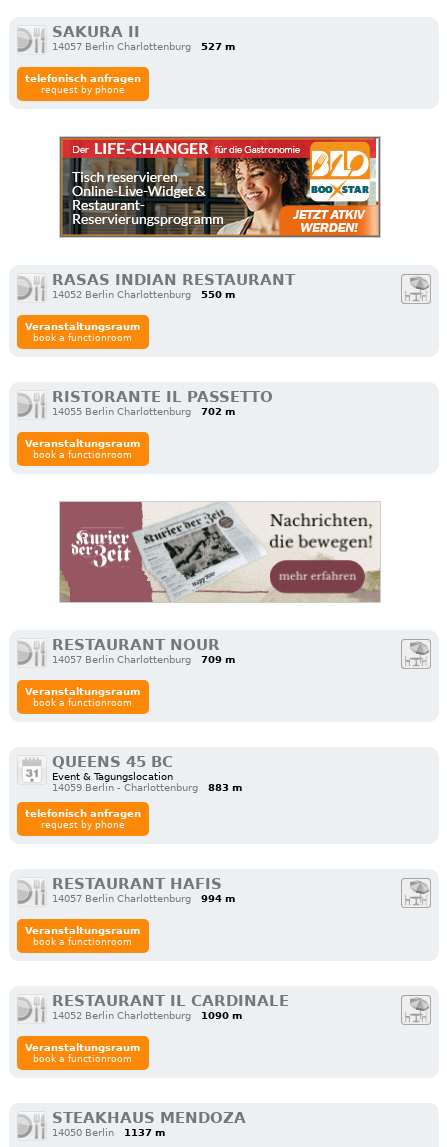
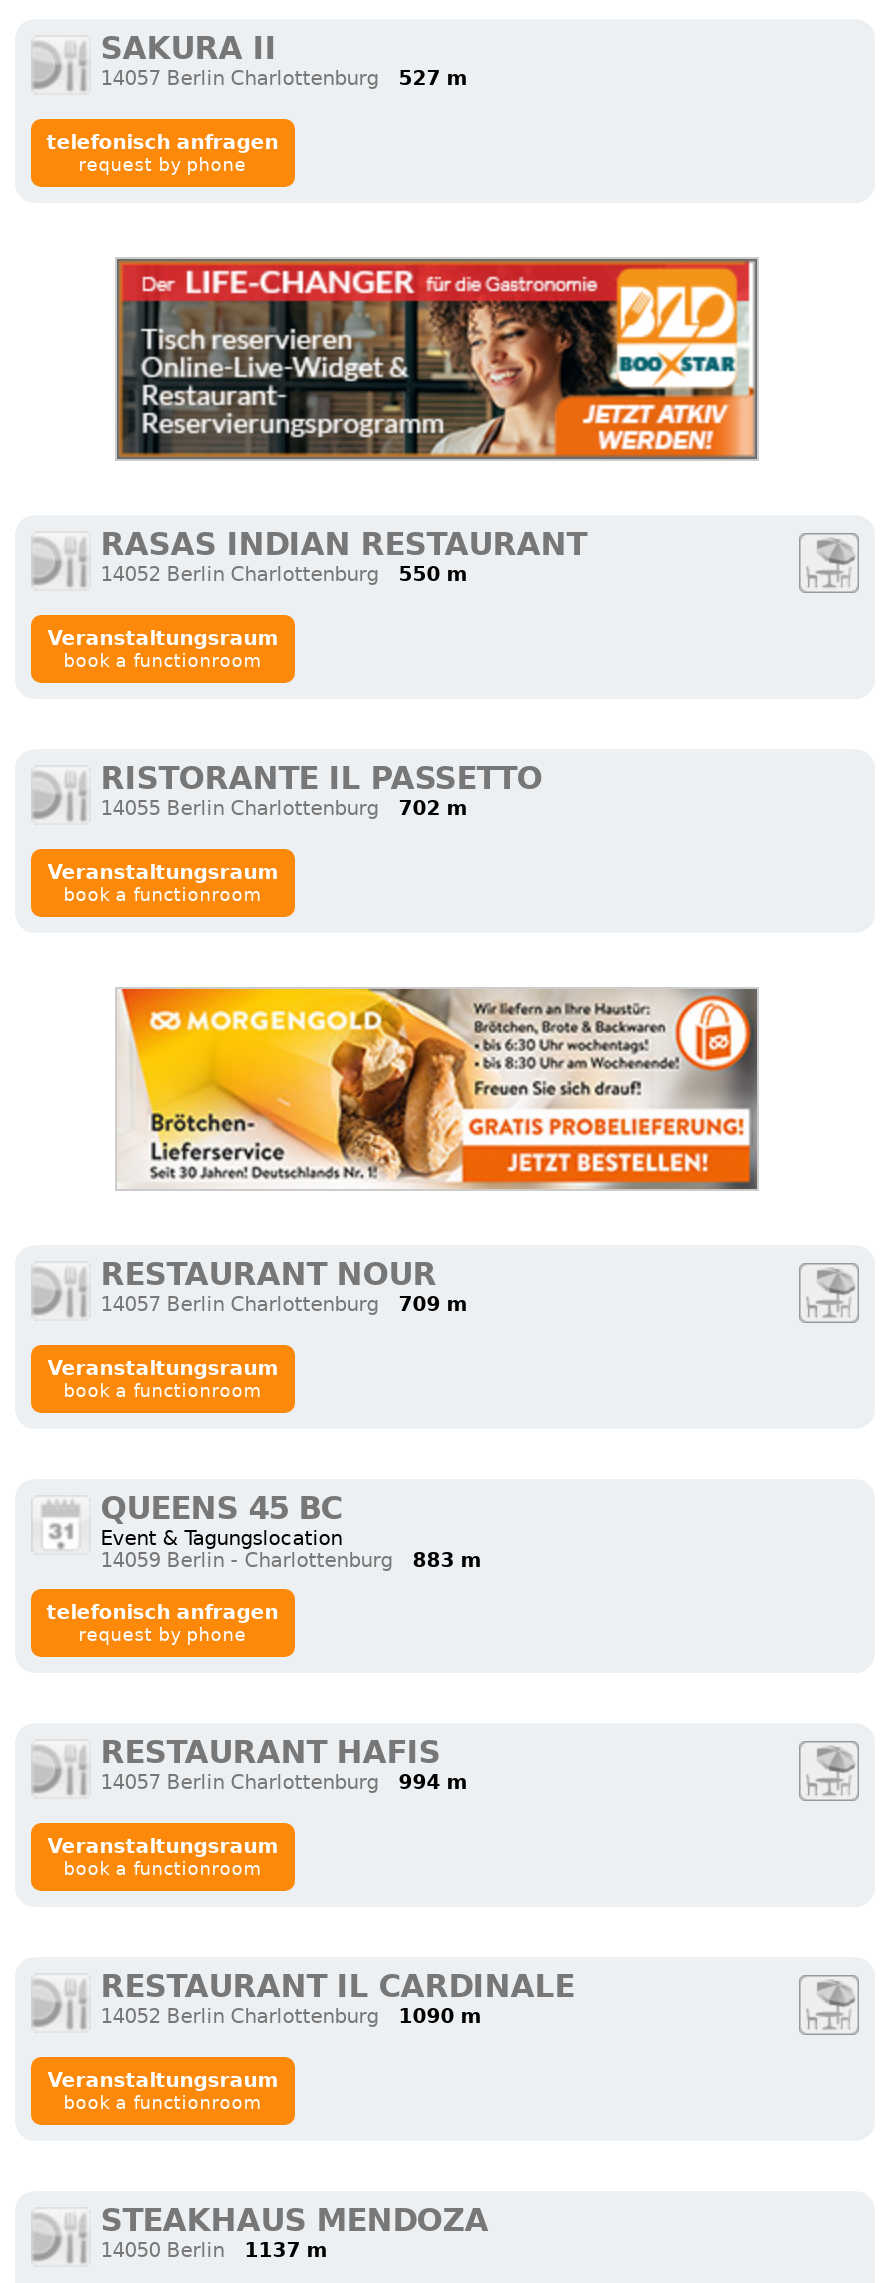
- [image]
+ [image]
